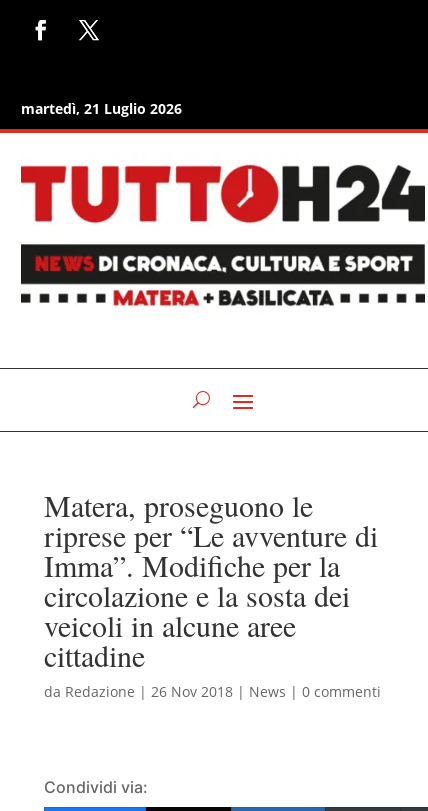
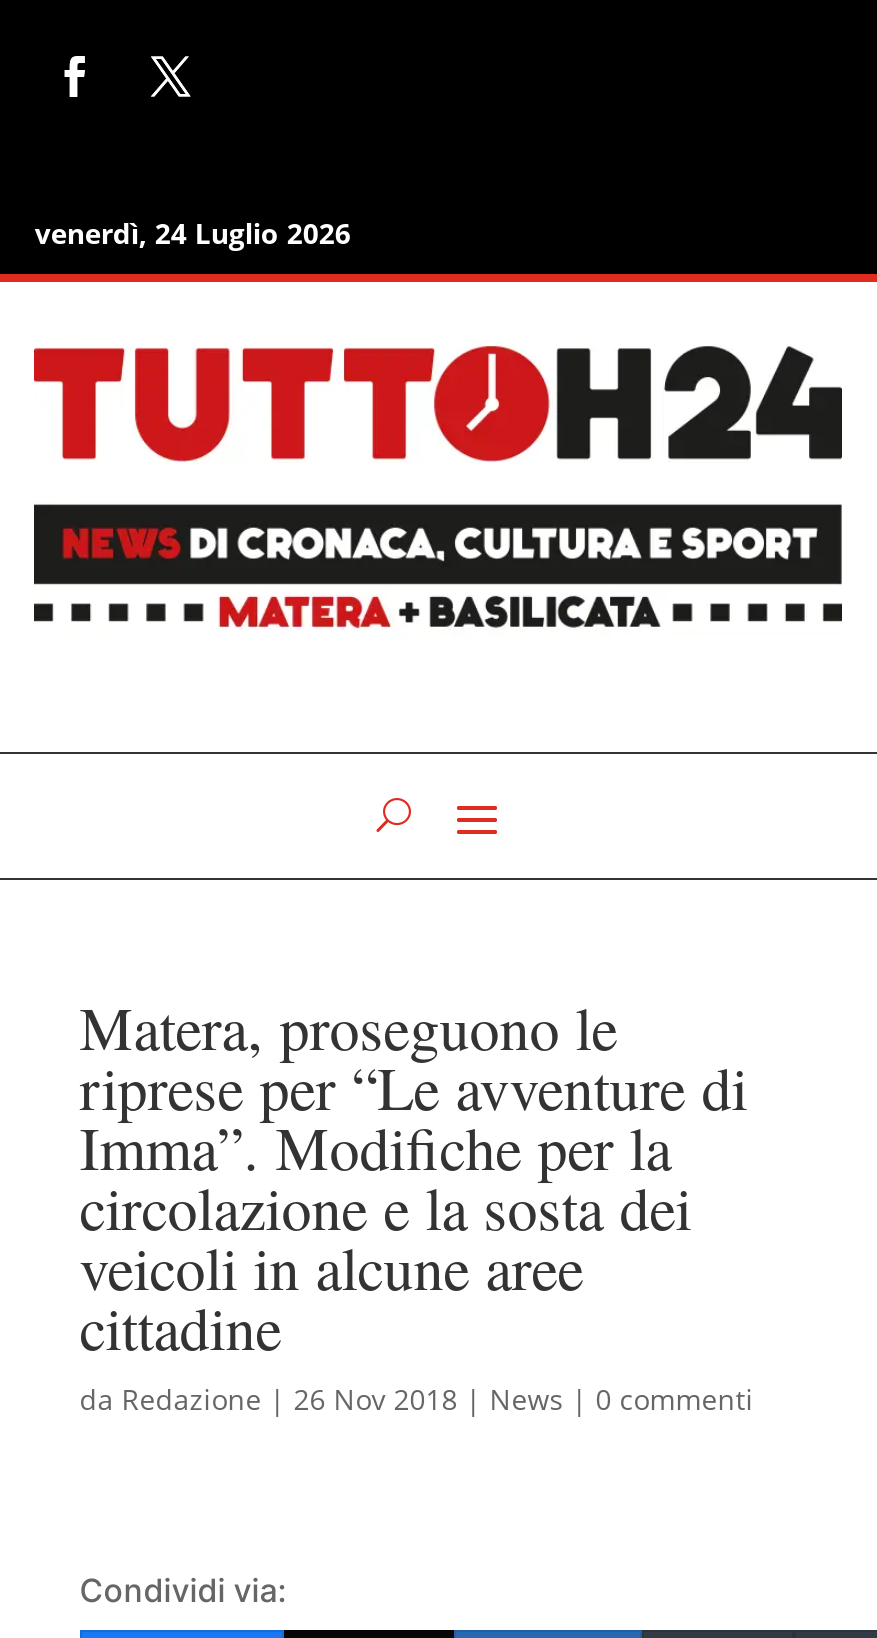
- martedì, 21 Luglio 2026
+ venerdì, 24 Luglio 2026
